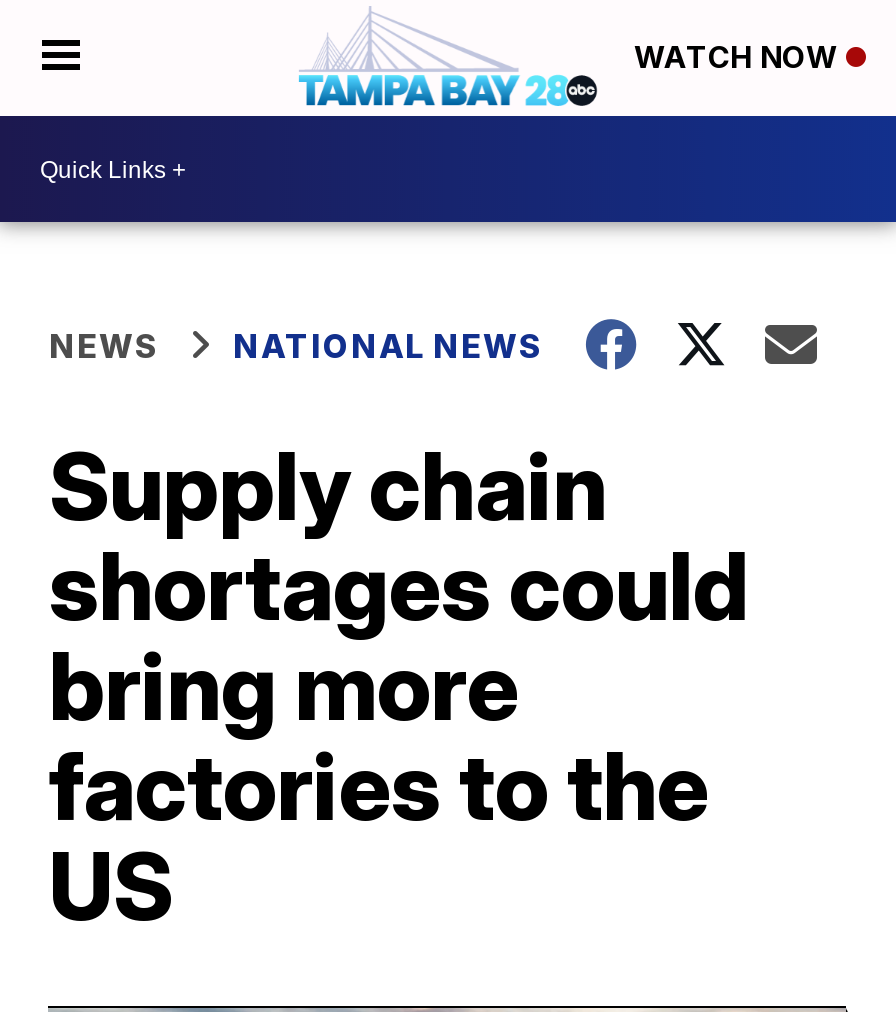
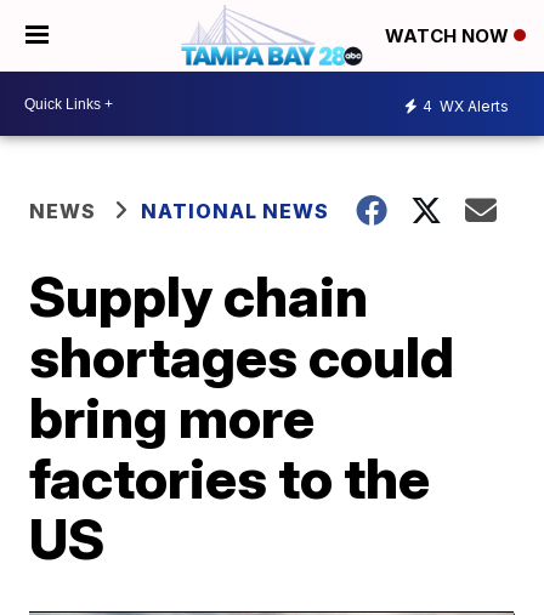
+ 4 WX Alerts
